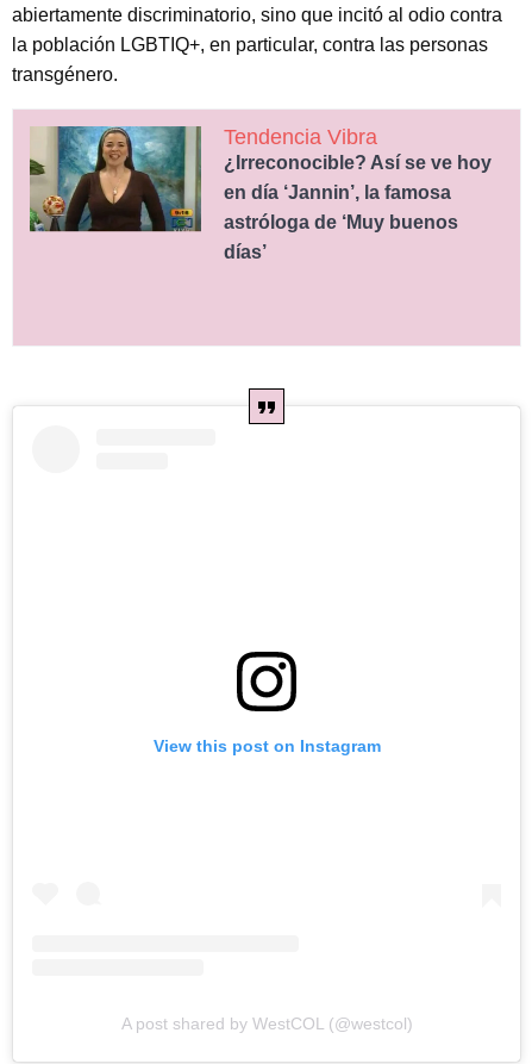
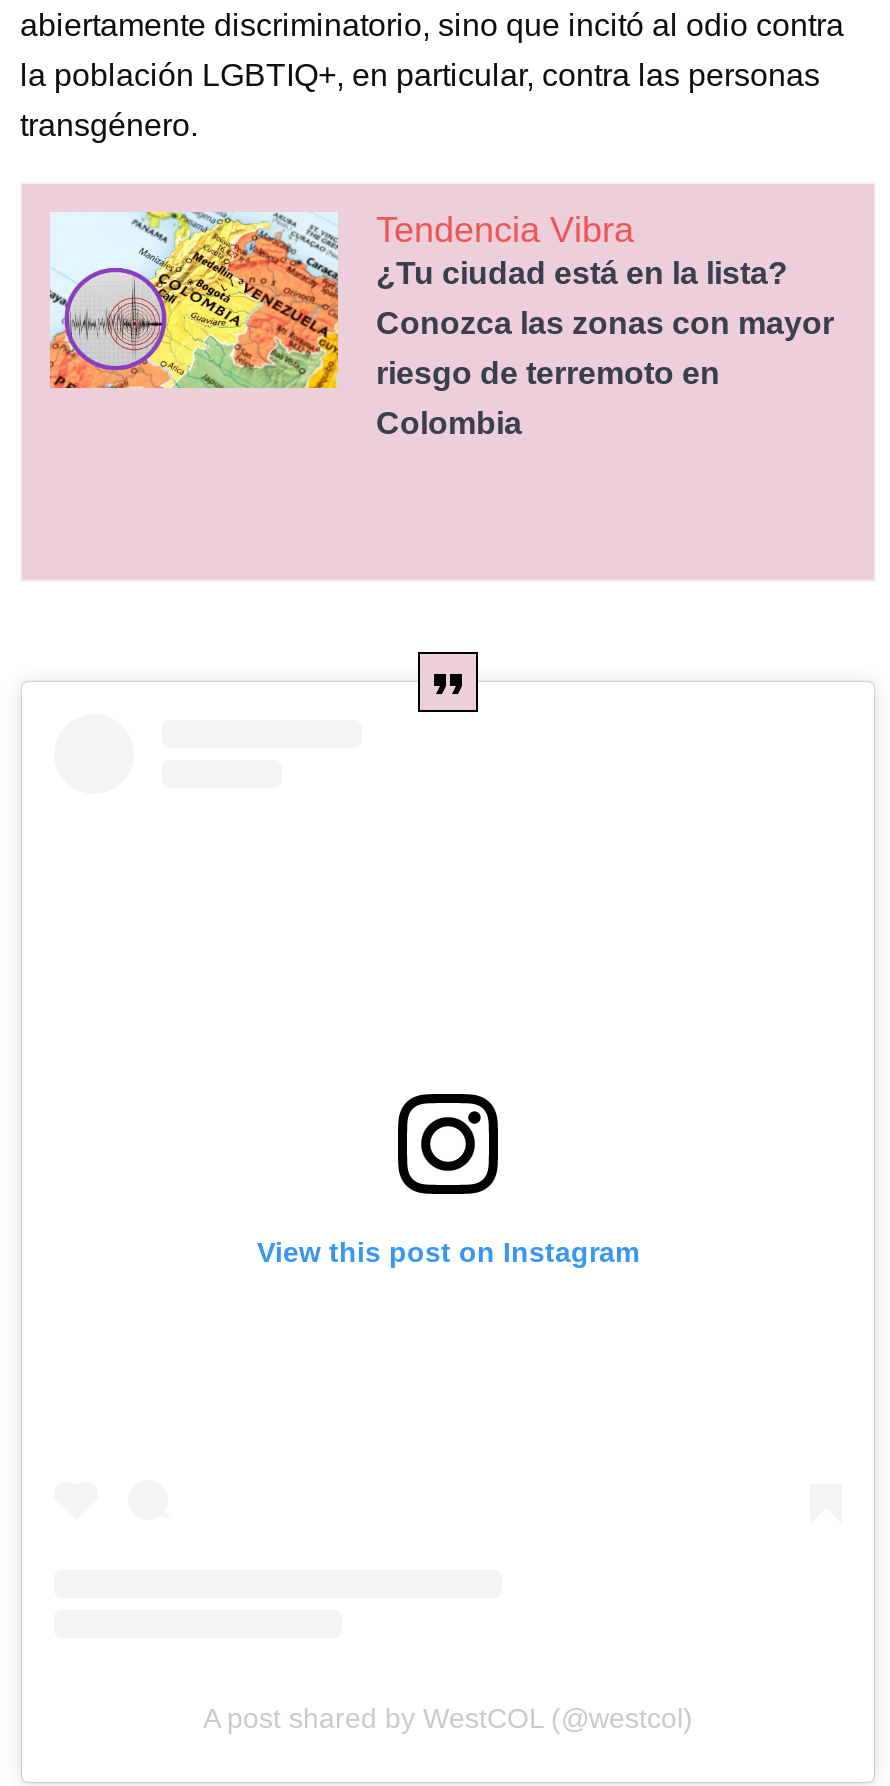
- [image]
- ¿Irreconocible? Así se ve hoy
+ [image]
+ ¿Tu ciudad está en la lista?

- en día ‘Jannin’, la famosa
+ Conozca las zonas con mayor

- astróloga de ‘Muy buenos
+ riesgo de terremoto en

- días’
+ Colombia
